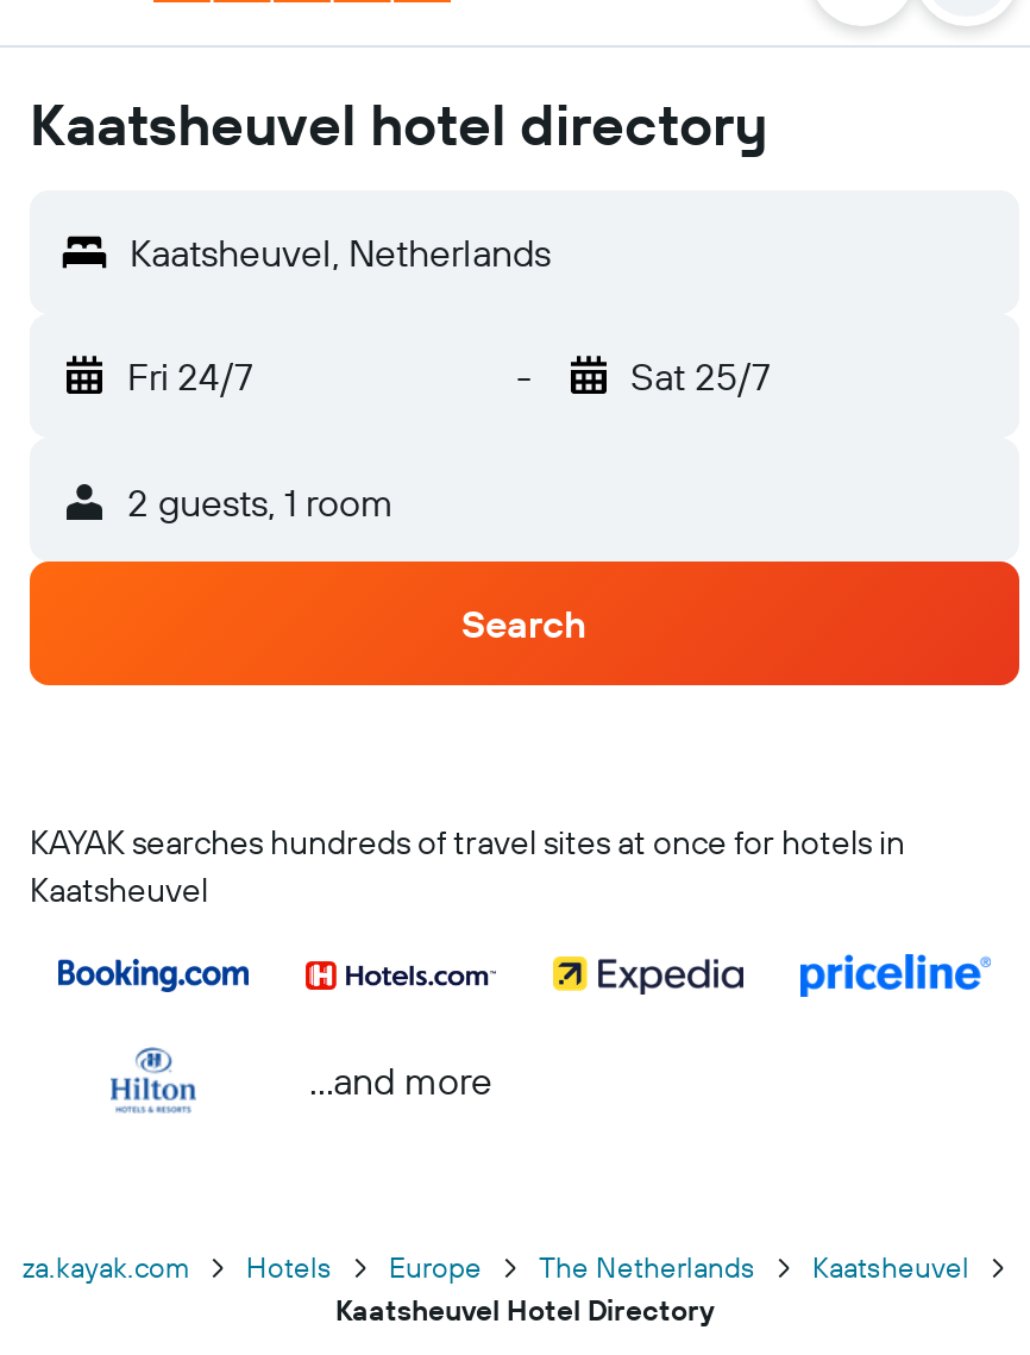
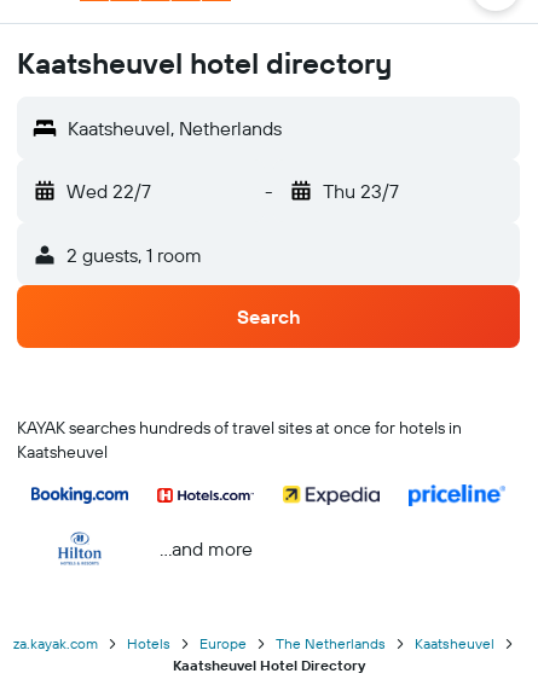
- Fri 24/7
+ Wed 22/7

- Sat 25/7
+ Thu 23/7
